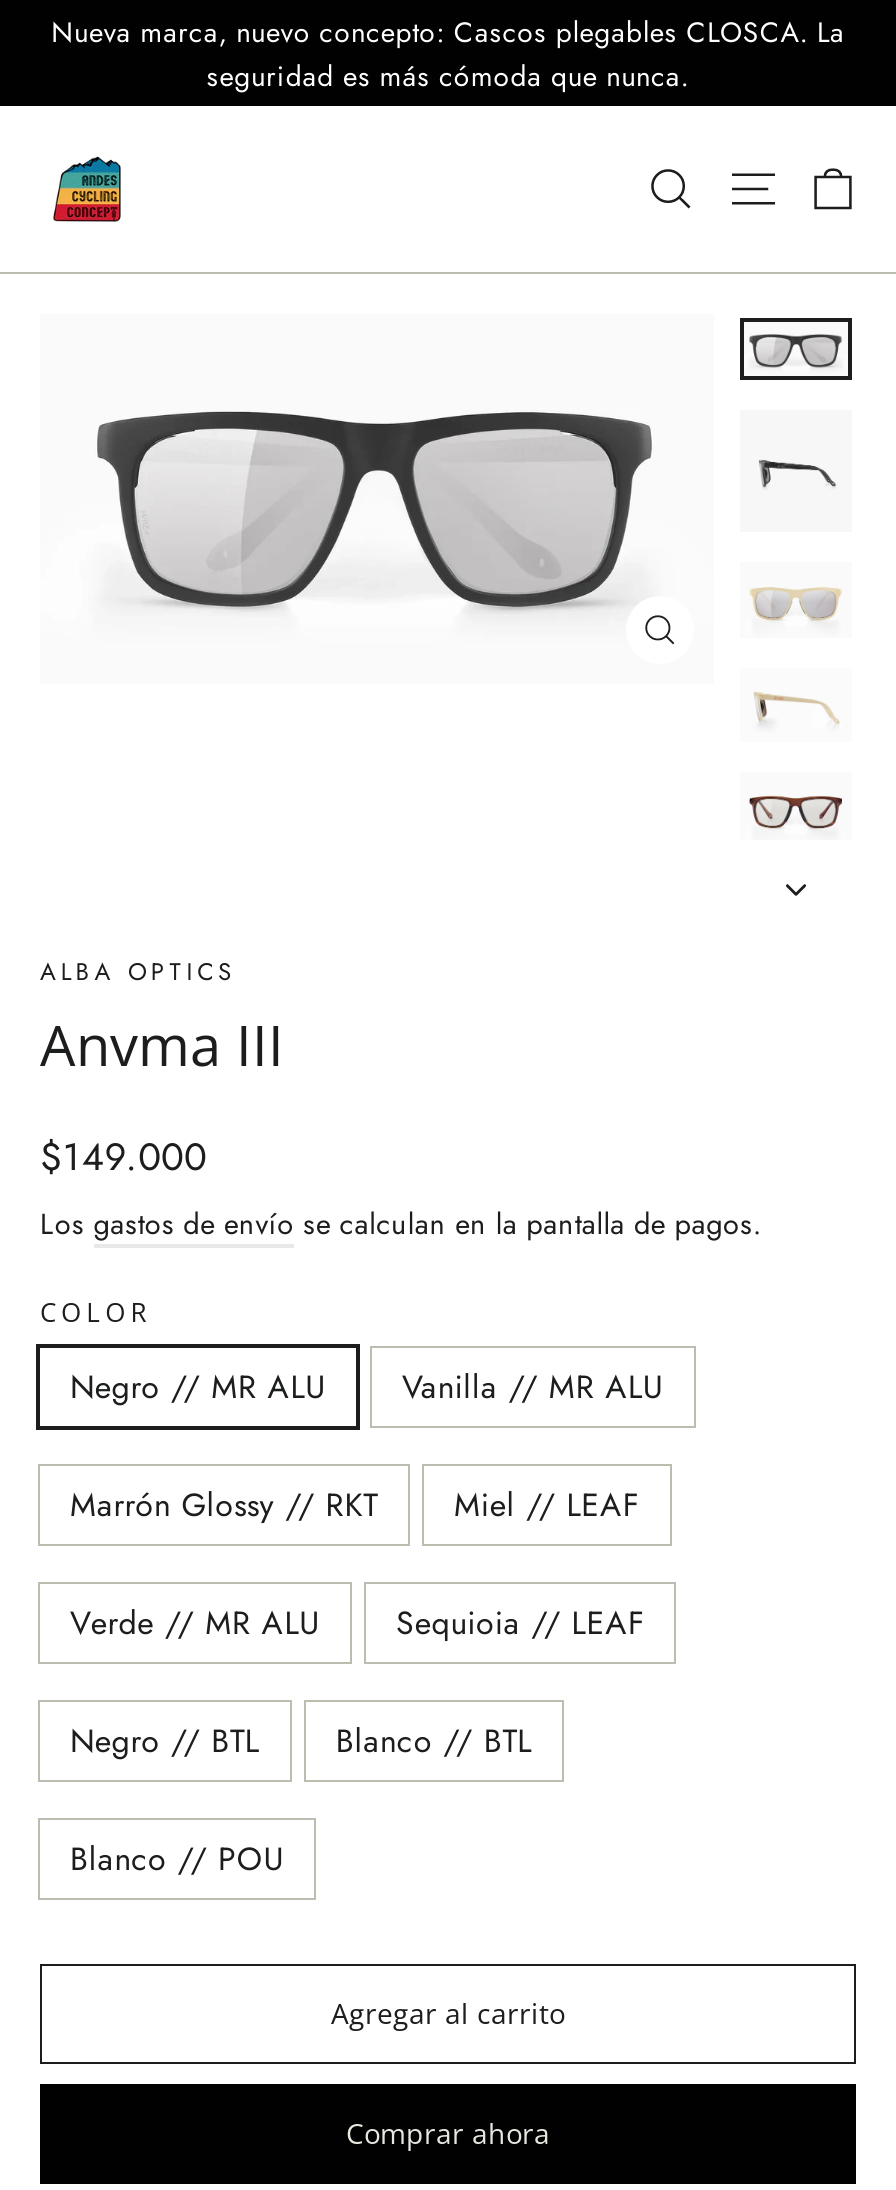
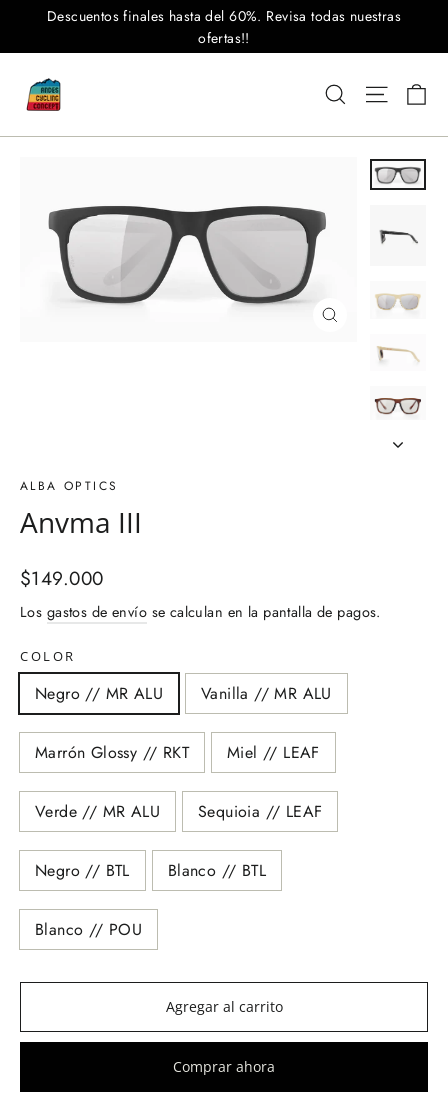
- Nueva marca, nuevo concepto: Cascos plegables CLOSCA. La
- seguridad es más cómoda que nunca.
+ Descuentos finales hasta del 60%. Revisa todas nuestras
+ ofertas!!
